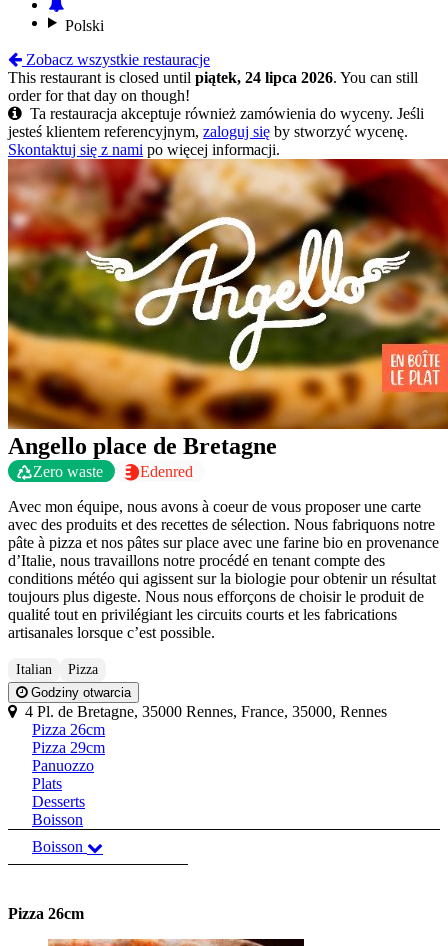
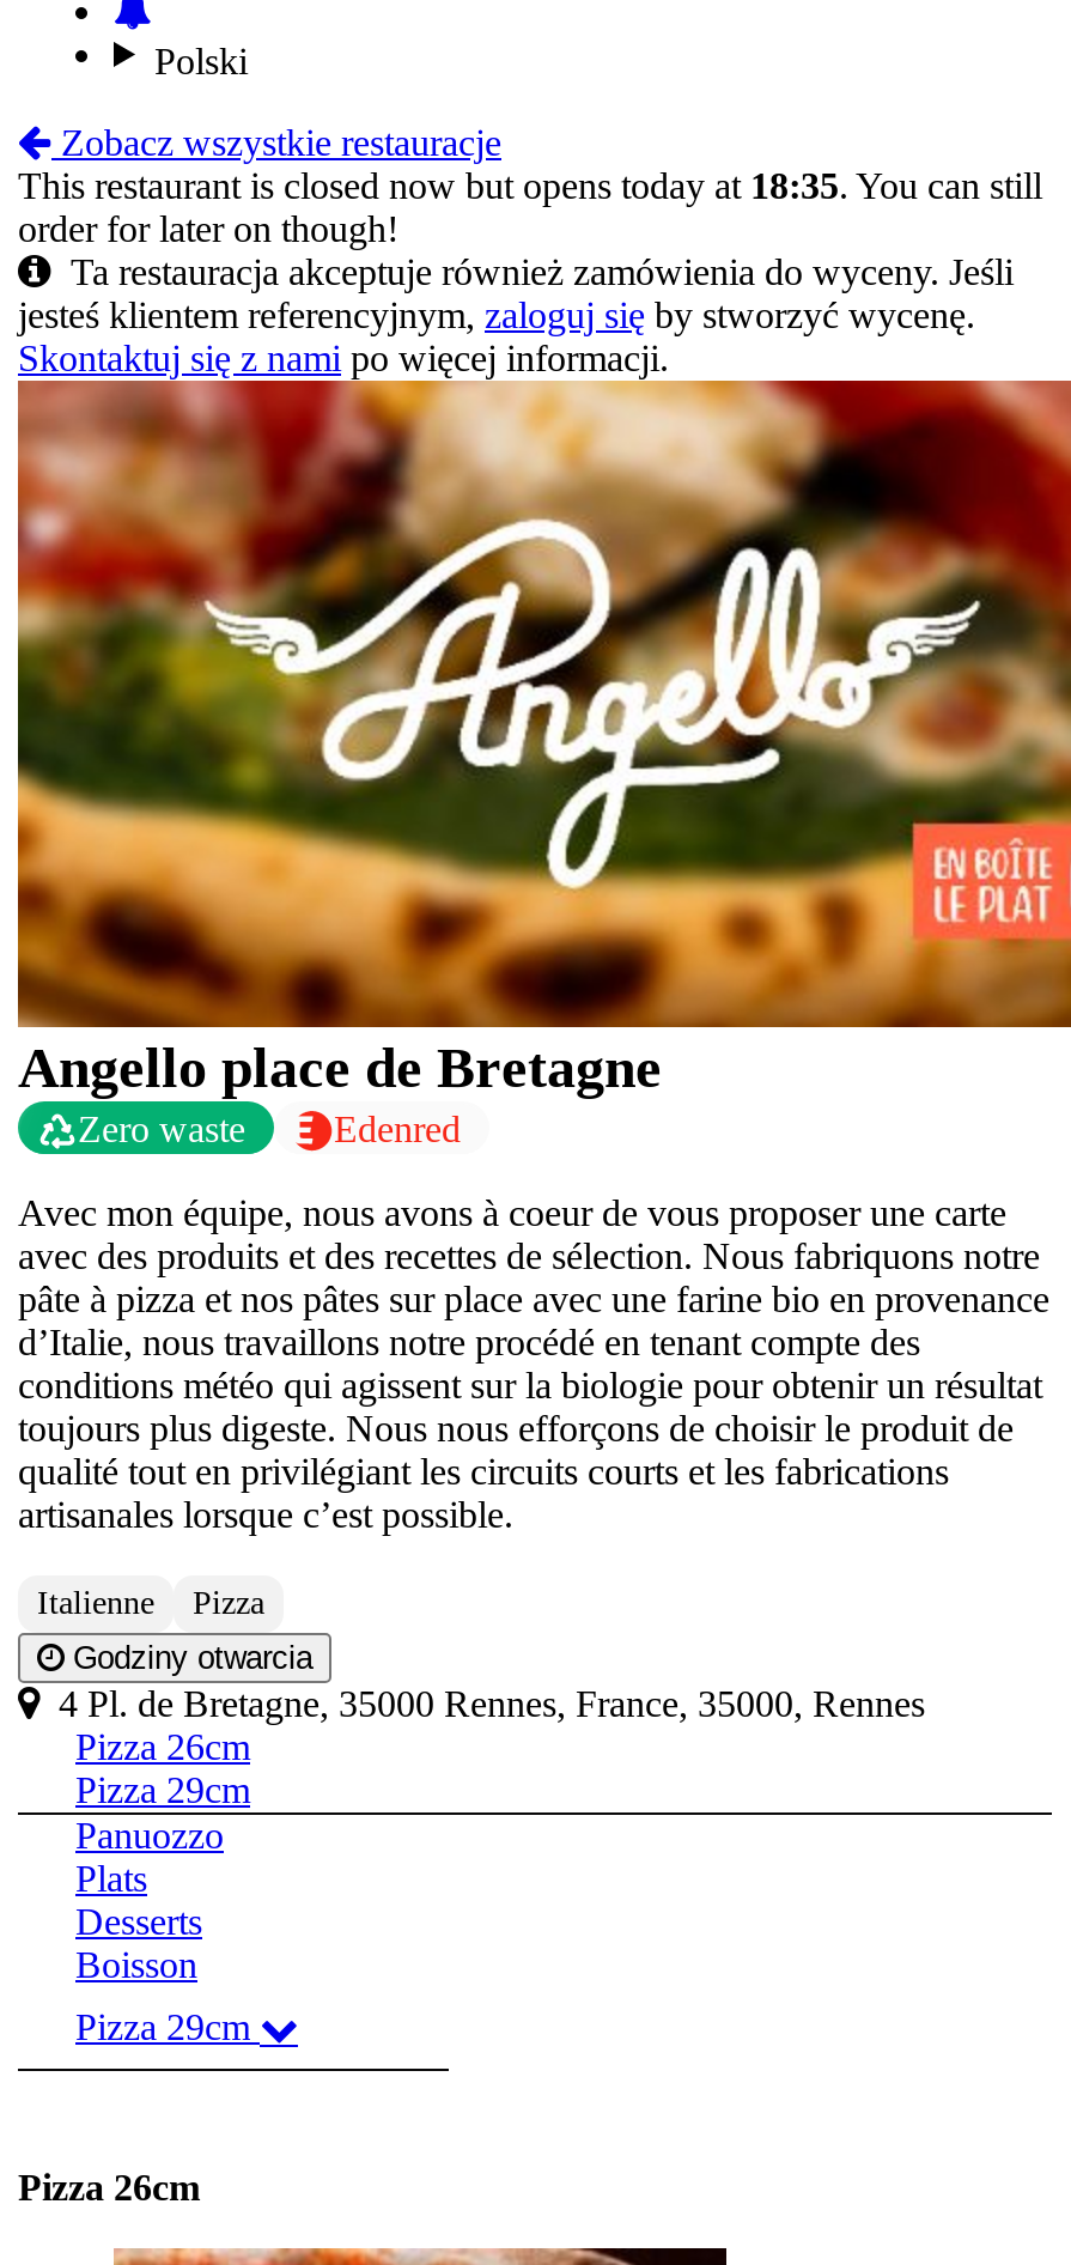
- This restaurant is closed until piątek, 24 lipca 2026. You can still
- order for that day on though!
+ This restaurant is closed now but opens today at 18:35. You can still
+ order for later on though!

- Italian
+ Italienne

- Boisson
+ Pizza 29cm
